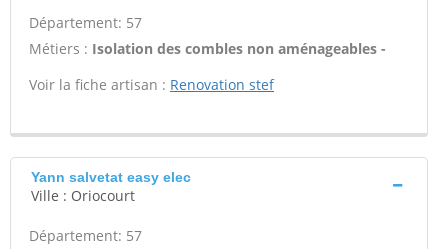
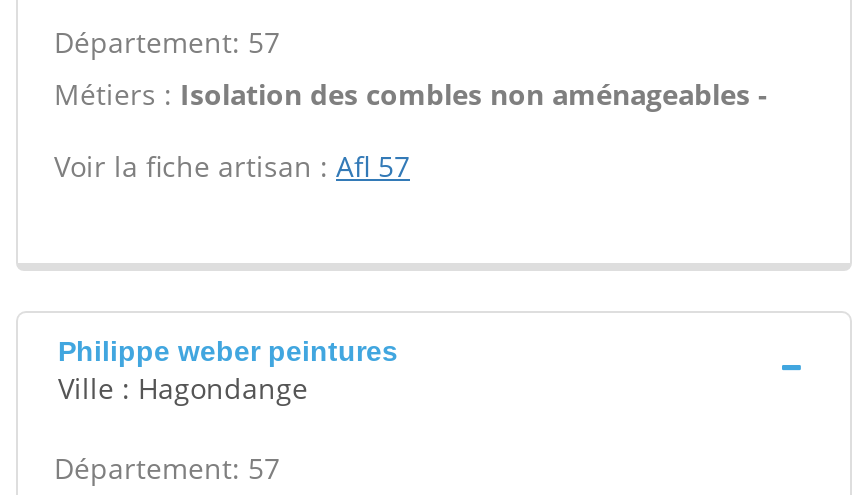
- Voir la fiche artisan : Renovation stef
+ Voir la fiche artisan : Afl 57

- Yann salvetat easy elec
- Ville : Oriocourt
+ Philippe weber peintures
+ Ville : Hagondange
